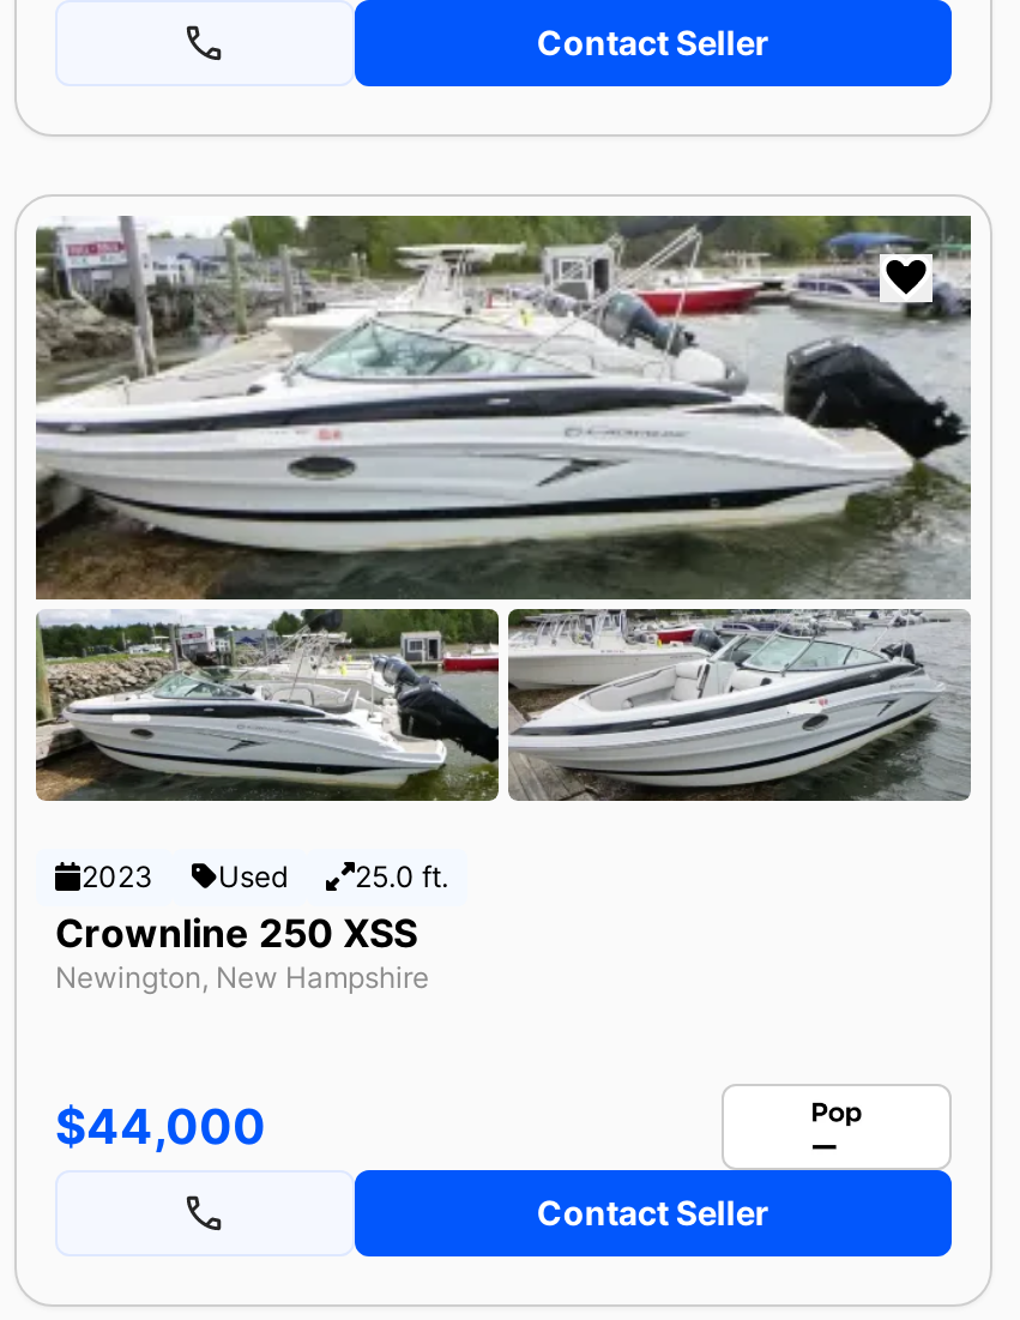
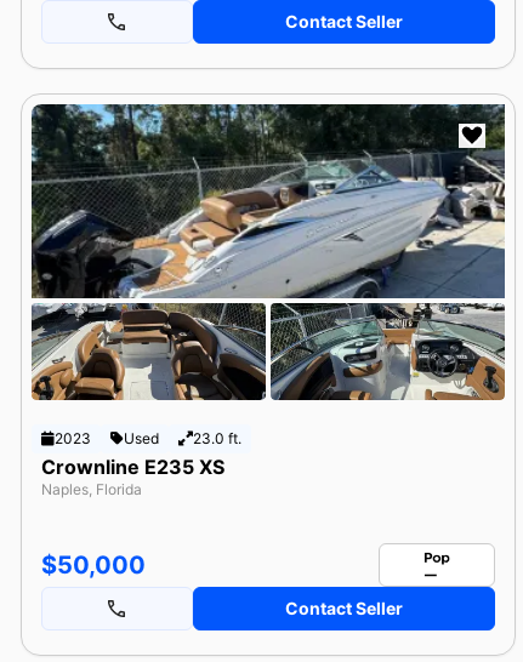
- [image]
- 25.0 ft.
- Crownline 250 XSS
- Newington, New Hampshire
+ [image]
+ 23.0 ft.
+ Crownline E235 XS
+ Naples, Florida

- $44,000
+ $50,000
